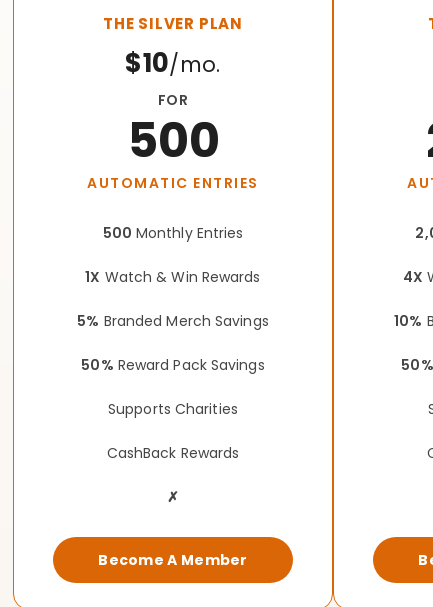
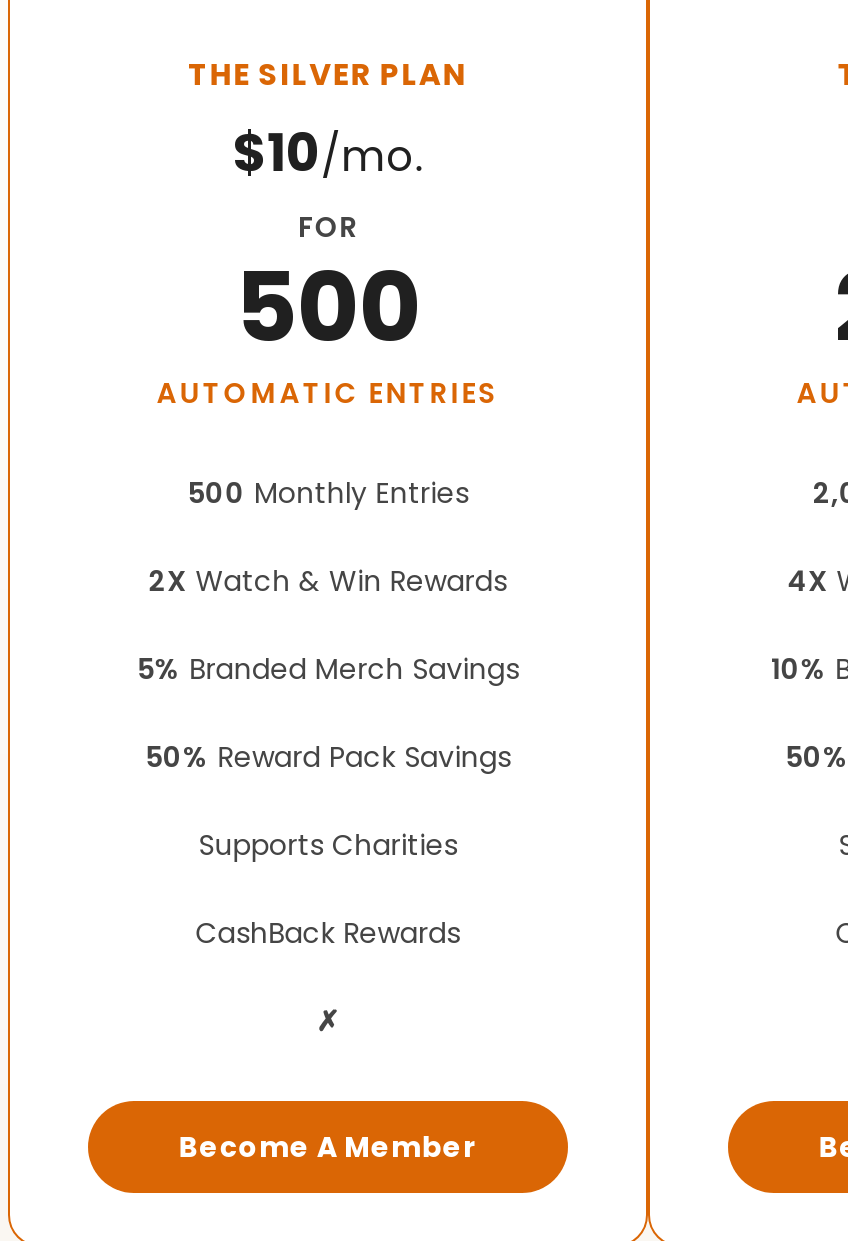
- 1X Watch & Win Rewards
+ 2X Watch & Win Rewards
